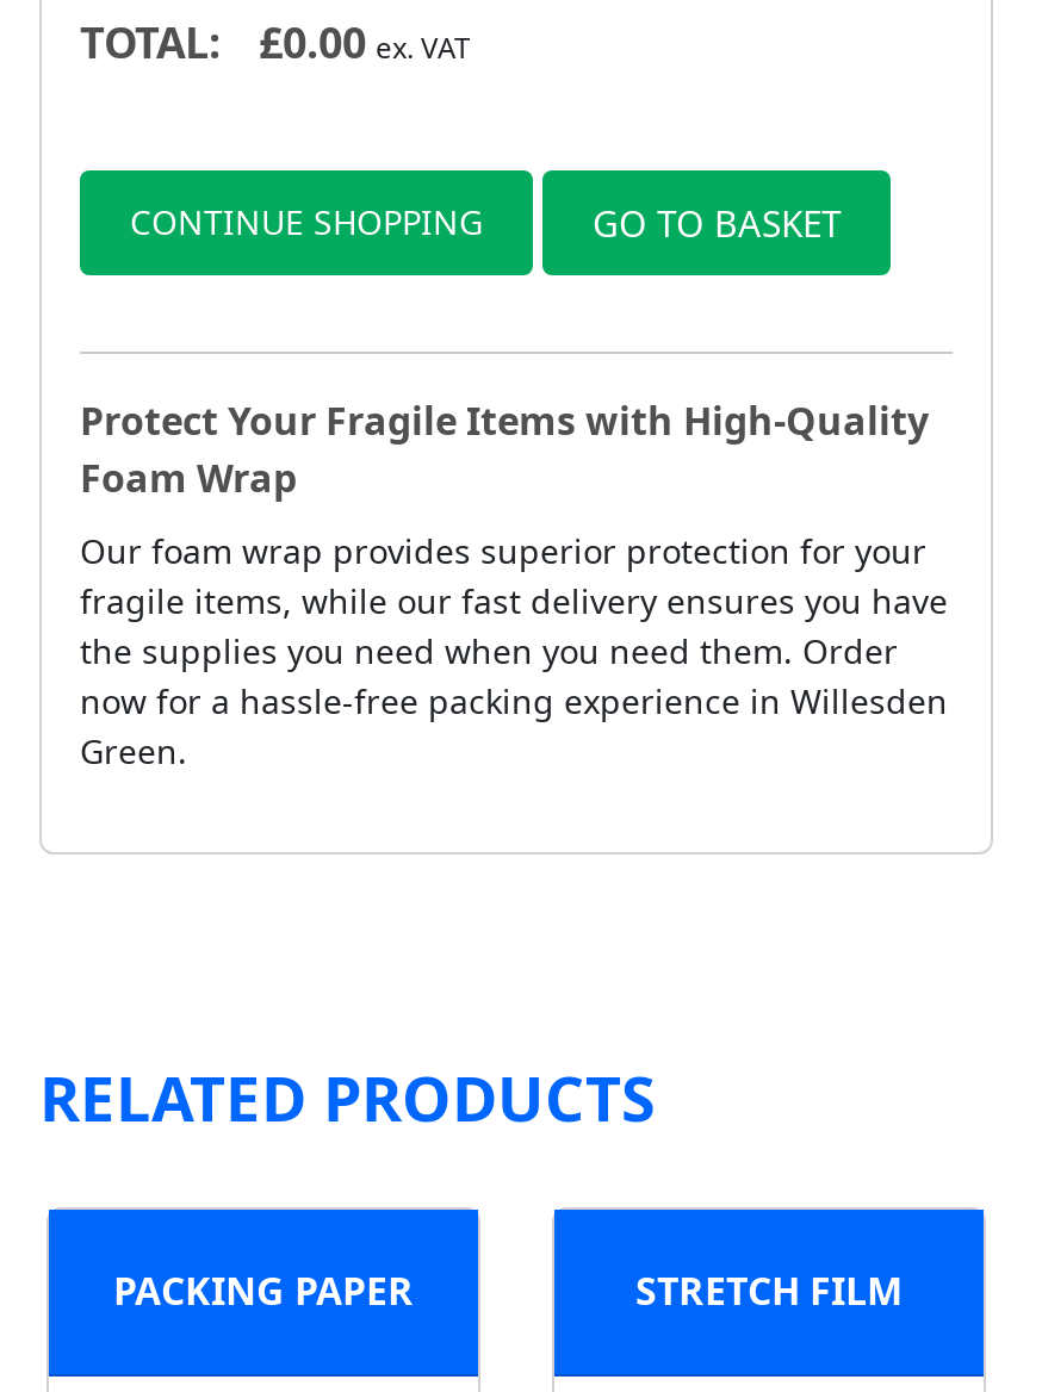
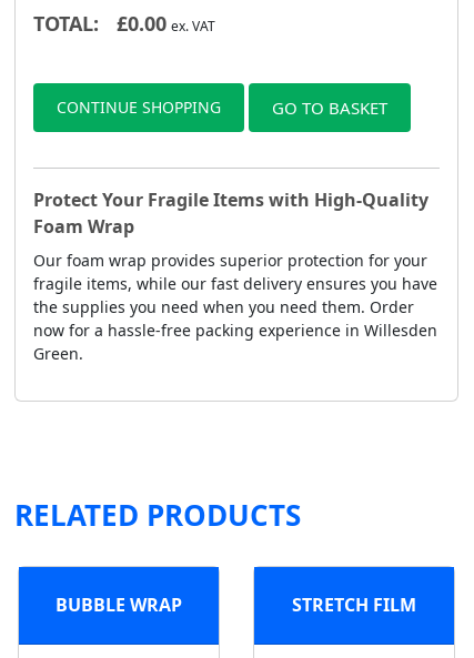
- PACKING PAPER
+ BUBBLE WRAP
